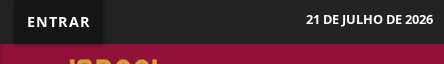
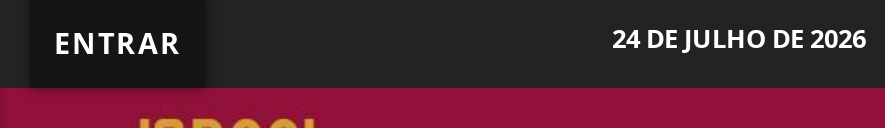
- 21 DE JULHO DE 2026
+ 24 DE JULHO DE 2026
